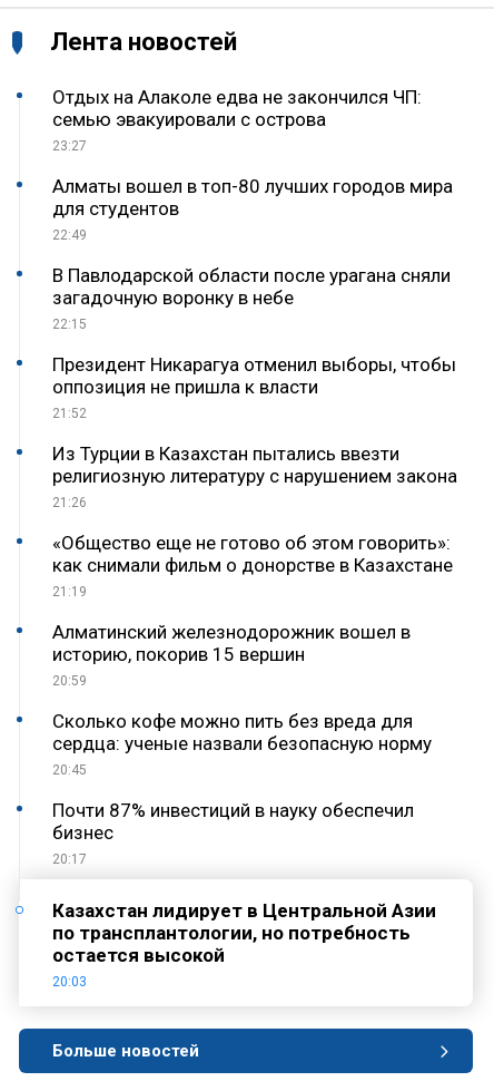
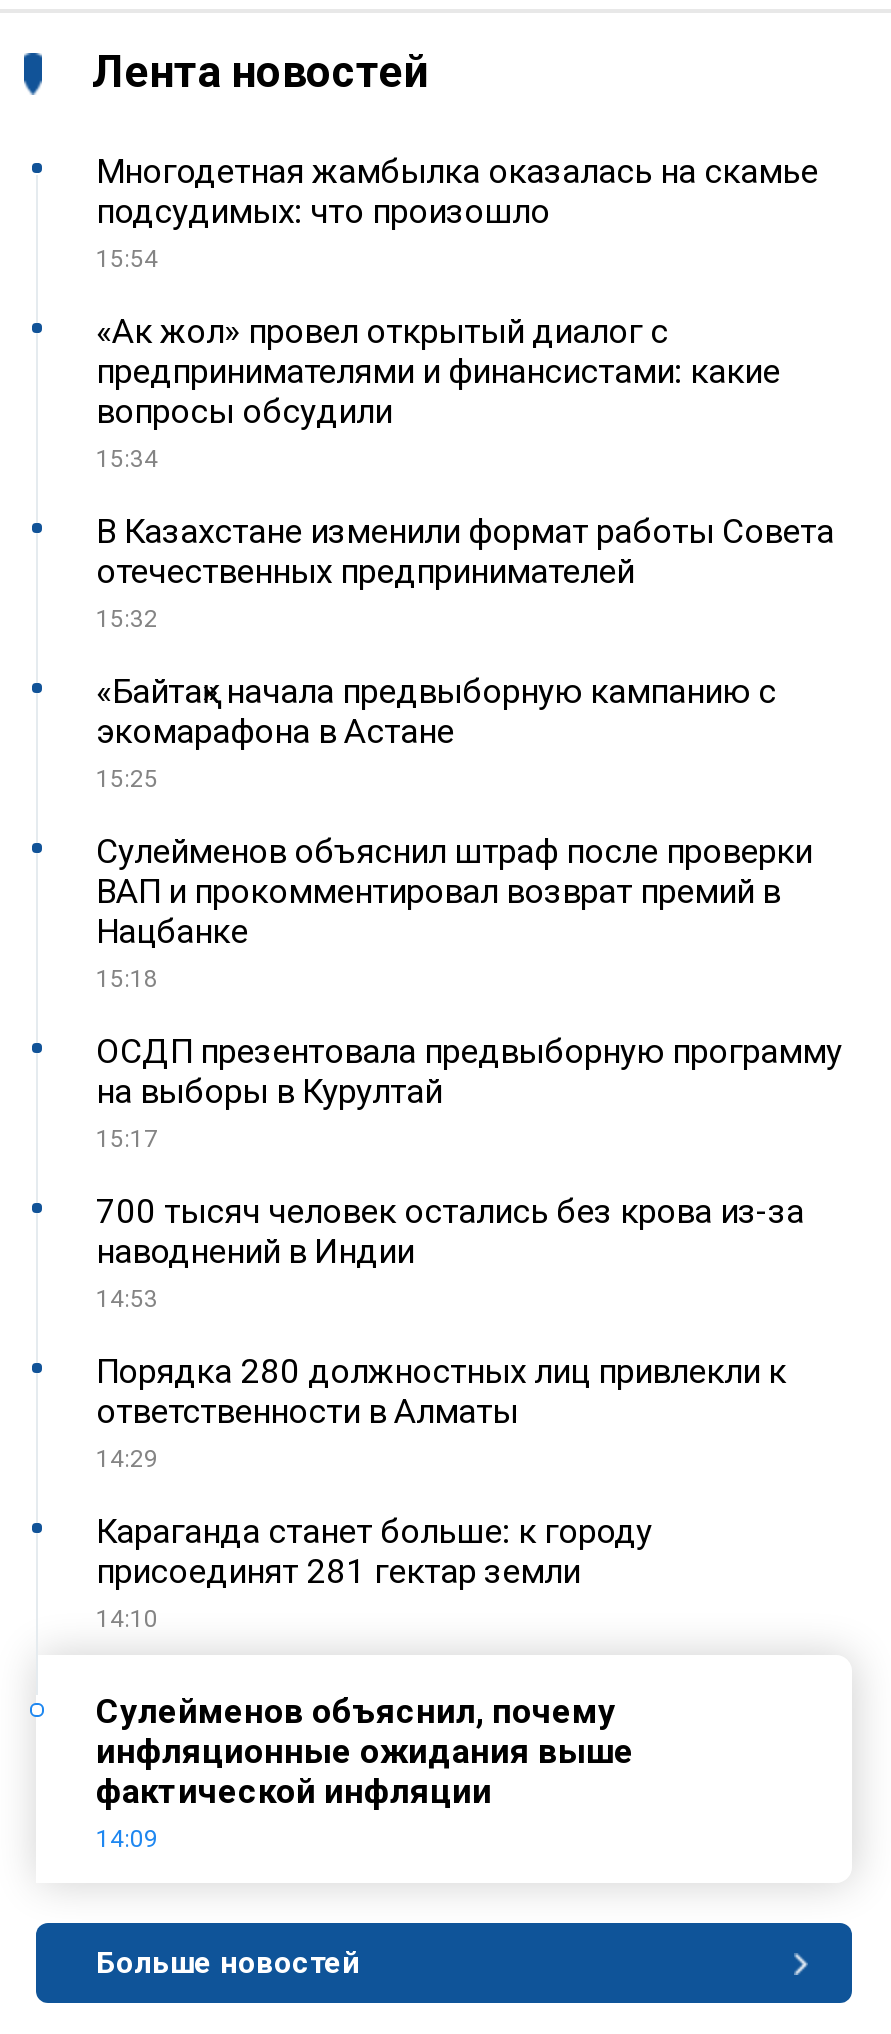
- Отдых на Алаколе едва не закончился ЧП:
- семью эвакуировали с острова
- 23:27
+ Многодетная жамбылка оказалась на скамье
+ подсудимых: что произошло
+ 15:54

- Алматы вошел в топ-80 лучших городов мира
- для студентов
- 22:49
+ «Ак жол» провел открытый диалог с
+ предпринимателями и финансистами: какие
+ вопросы обсудили
+ 15:34

- В Павлодарской области после урагана сняли
- загадочную воронку в небе
- 22:15
+ В Казахстане изменили формат работы Совета
+ отечественных предпринимателей
+ 15:32

- Президент Никарагуа отменил выборы, чтобы
- оппозиция не пришла к власти
- 21:52
+ «Байтақ» начала предвыборную кампанию с
+ экомарафона в Астане
+ 15:25

- Из Турции в Казахстан пытались ввезти
- религиозную литературу с нарушением закона
- 21:26
+ Сулейменов объяснил штраф после проверки
+ ВАП и прокомментировал возврат премий в
+ Нацбанке
+ 15:18

- «Общество еще не готово об этом говорить»:
- как снимали фильм о донорстве в Казахстане
- 21:19
+ ОСДП презентовала предвыборную программу
+ на выборы в Курултай
+ 15:17

- Алматинский железнодорожник вошел в
- историю, покорив 15 вершин
- 20:59
+ 700 тысяч человек остались без крова из-за
+ наводнений в Индии
+ 14:53

- Сколько кофе можно пить без вреда для
- сердца: ученые назвали безопасную норму
- 20:45
+ Порядка 280 должностных лиц привлекли к
+ ответственности в Алматы
+ 14:29

- Почти 87% инвестиций в науку обеспечил
- бизнес
- 20:17
+ Караганда станет больше: к городу
+ присоединят 281 гектар земли
+ 14:10

- Казахстан лидирует в Центральной Азии
- по трансплантологии, но потребность
- остается высокой
- 20:03
+ Сулейменов объяснил, почему
+ инфляционные ожидания выше
+ фактической инфляции
+ 14:09
